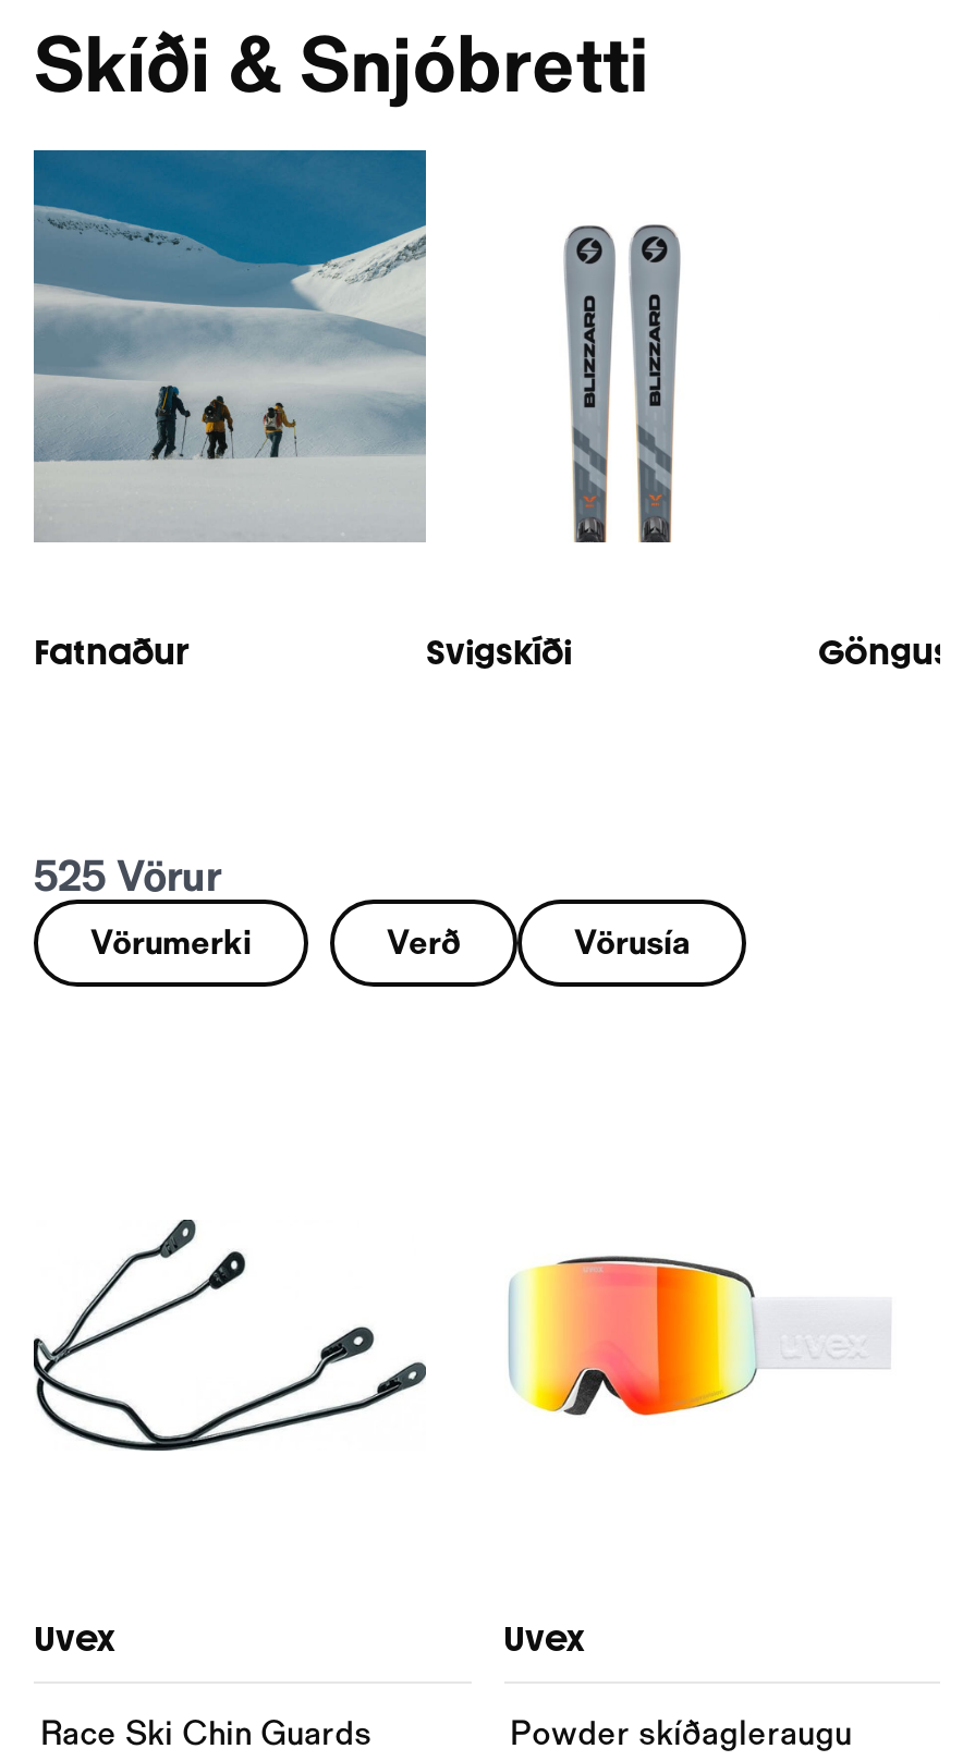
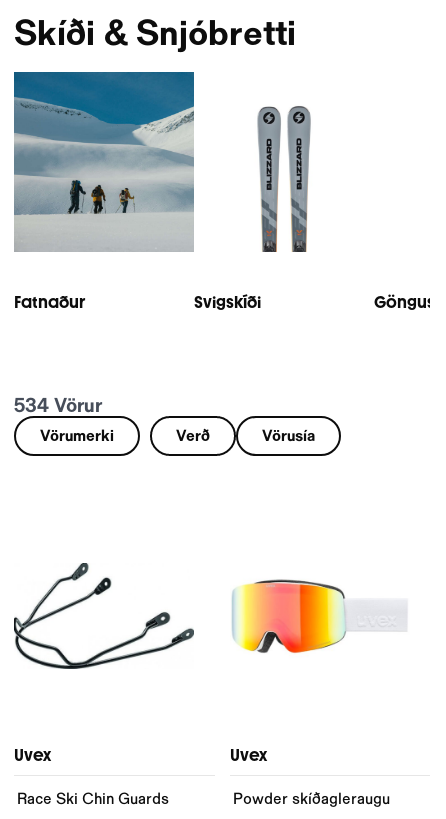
- 525 Vörur
+ 534 Vörur
